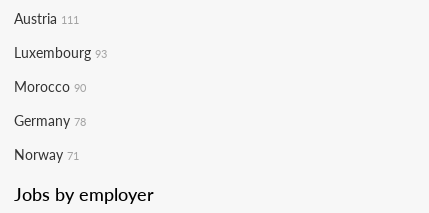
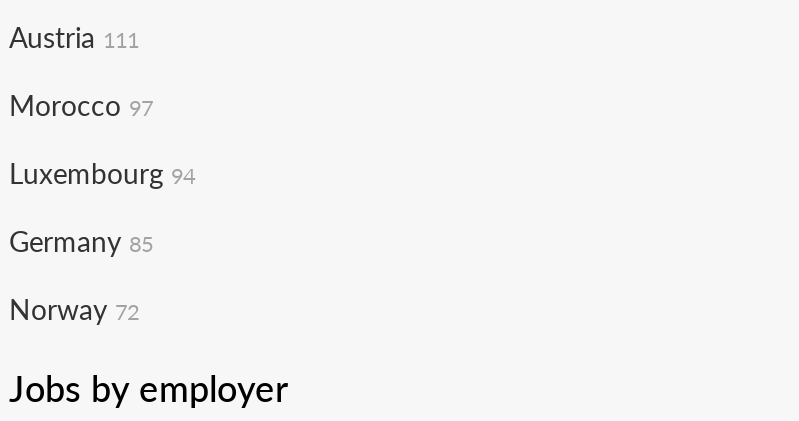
- Luxembourg 93
+ Morocco 97

- Morocco 90
+ Luxembourg 94

- Germany 78
+ Germany 85

- Norway 71
+ Norway 72
